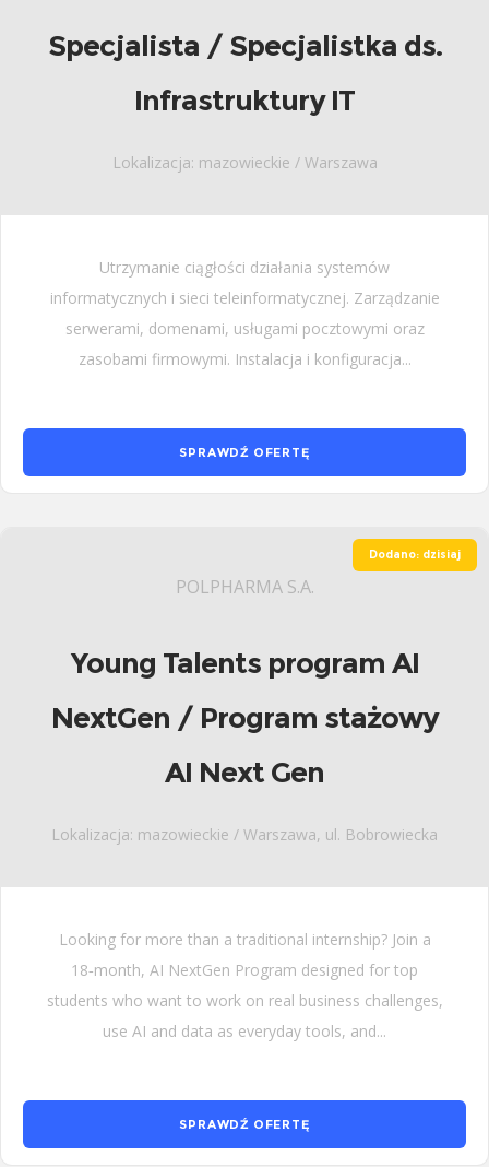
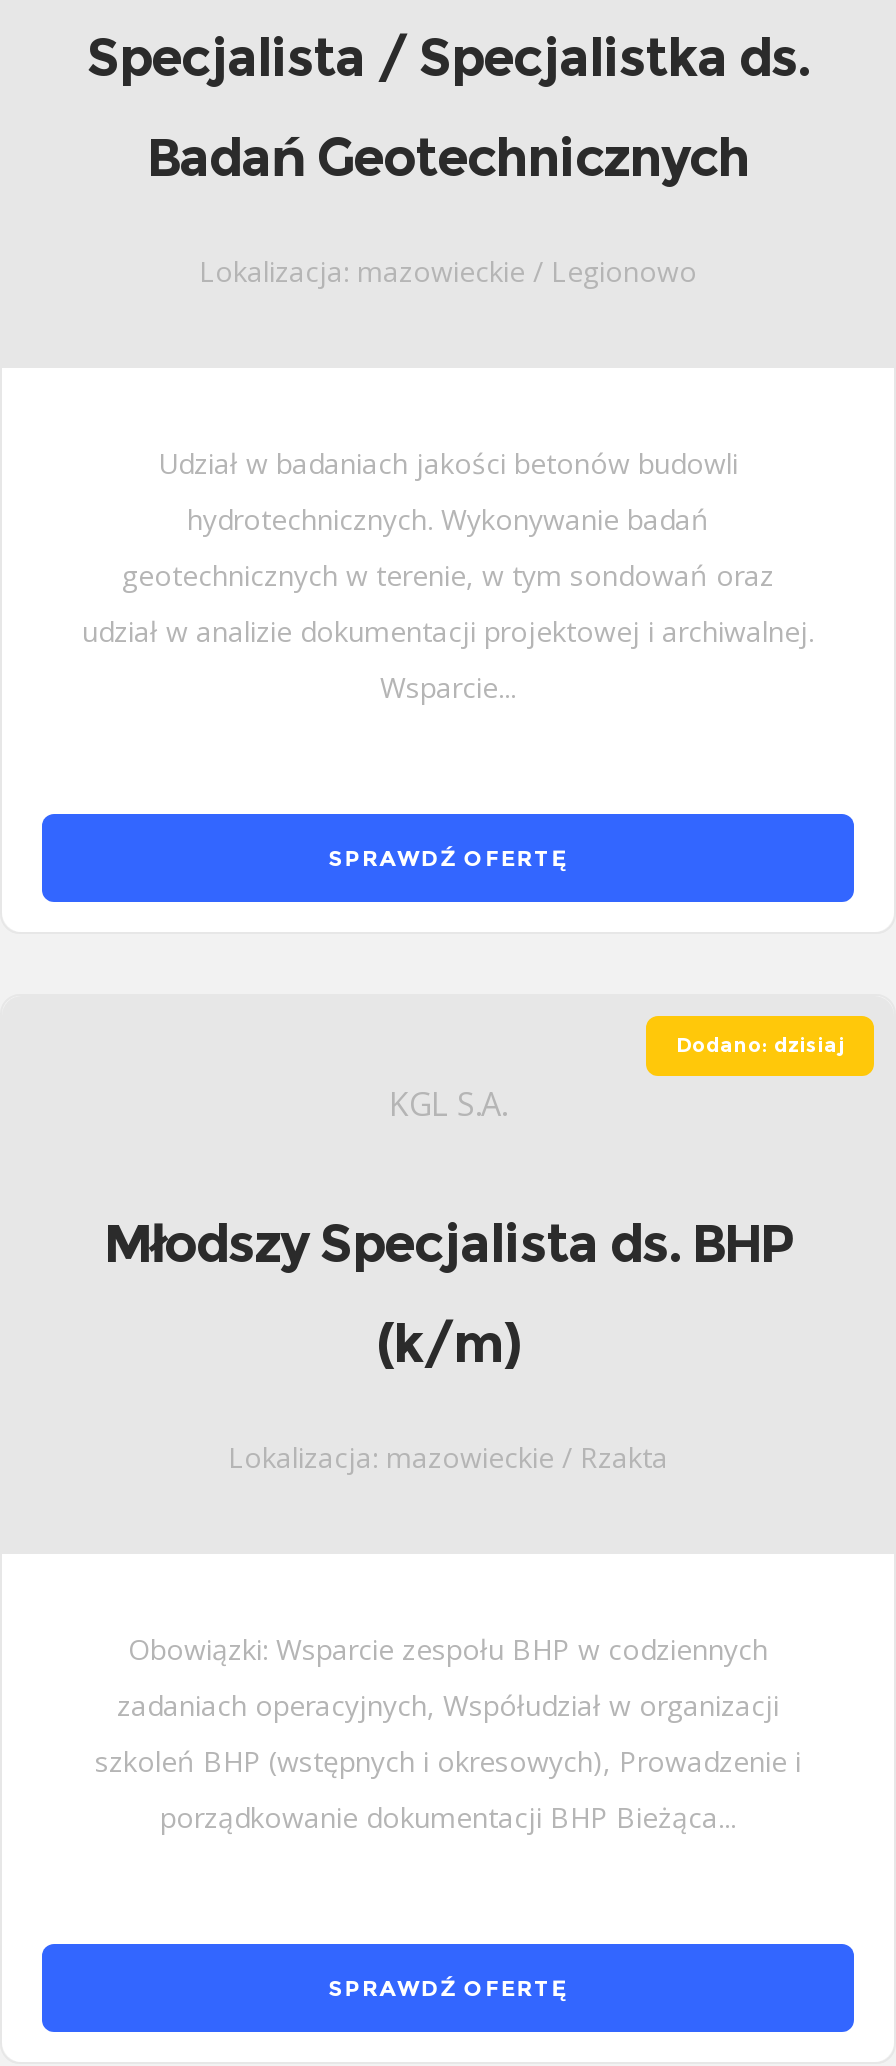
- Infrastruktury IT
- Lokalizacja: mazowieckie / Warszawa
+ Badań Geotechnicznych
+ Lokalizacja: mazowieckie / Legionowo

- Utrzymanie ciągłości działania systemów
- informatycznych i sieci teleinformatycznej. Zarządzanie
- serwerami, domenami, usługami pocztowymi oraz
- zasobami firmowymi. Instalacja i konfiguracja...
+ Udział w badaniach jakości betonów budowli
+ hydrotechnicznych. Wykonywanie badań
+ geotechnicznych w terenie, w tym sondowań oraz
+ udział w analizie dokumentacji projektowej i archiwalnej.
+ Wsparcie...

moved down: SPRAWDŹ OFERTĘ | Dodano: dzisiaj

- POLPHARMA S.A.
- Young Talents program AI
- NextGen / Program stażowy
- AI Next Gen
- Lokalizacja: mazowieckie / Warszawa, ul. Bobrowiecka
+ KGL S.A.
+ Młodszy Specjalista ds. BHP
+ (k/m)
+ Lokalizacja: mazowieckie / Rzakta

- Looking for more than a traditional internship? Join a
- 18‑month, AI NextGen Program designed for top
- students who want to work on real business challenges,
- use AI and data as everyday tools, and...
+ Obowiązki: Wsparcie zespołu BHP w codziennych
+ zadaniach operacyjnych, Współudział w organizacji
+ szkoleń BHP (wstępnych i okresowych), Prowadzenie i
+ porządkowanie dokumentacji BHP Bieżąca...
